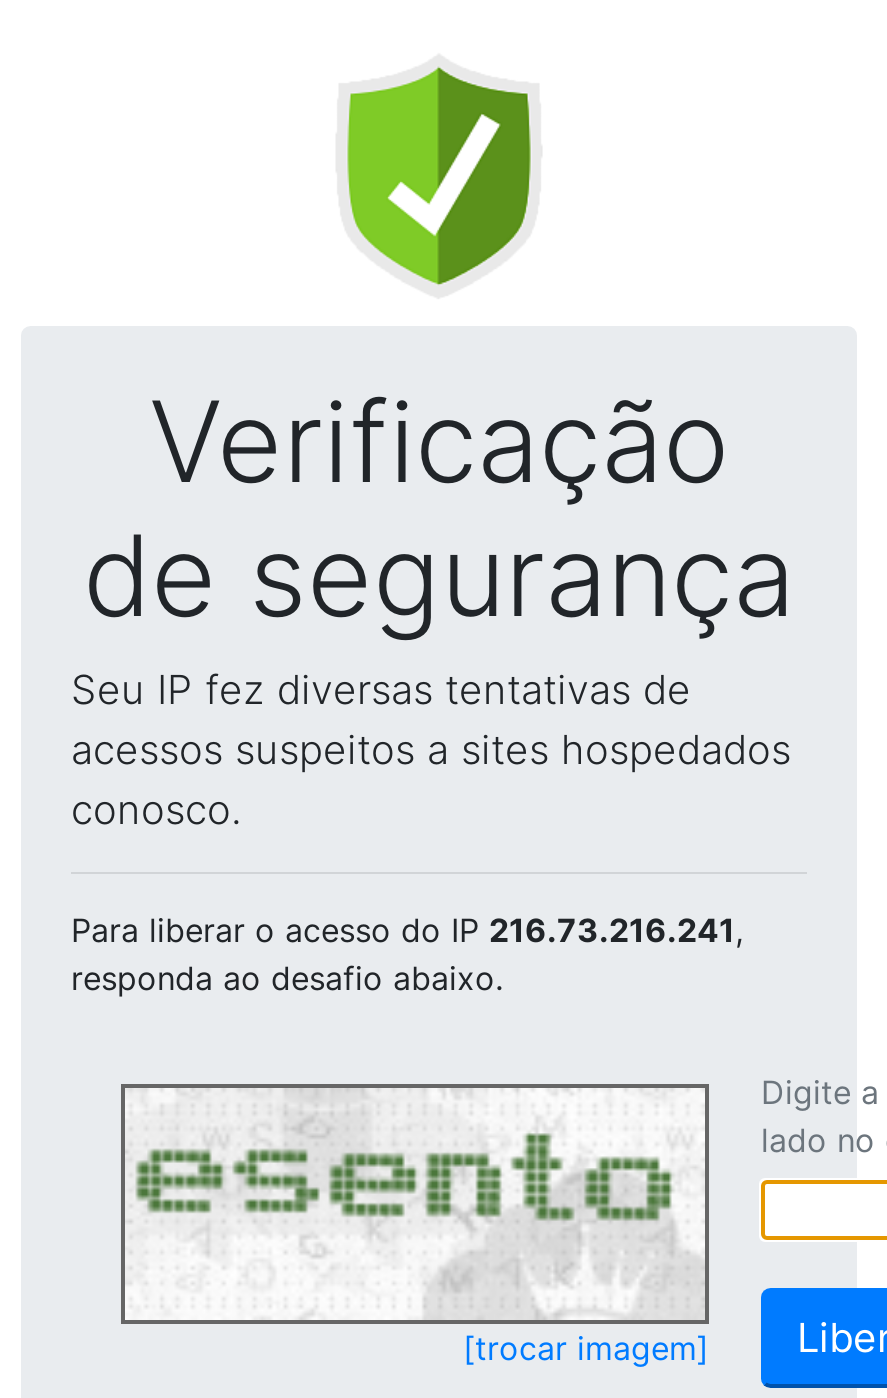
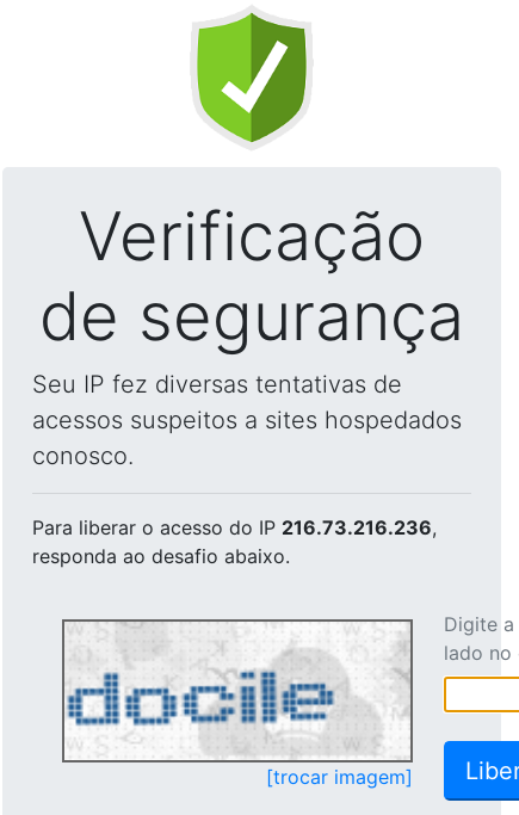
- Para liberar o acesso do IP 216.73.216.241,
+ Para liberar o acesso do IP 216.73.216.236,

- [image]
+ [image]
